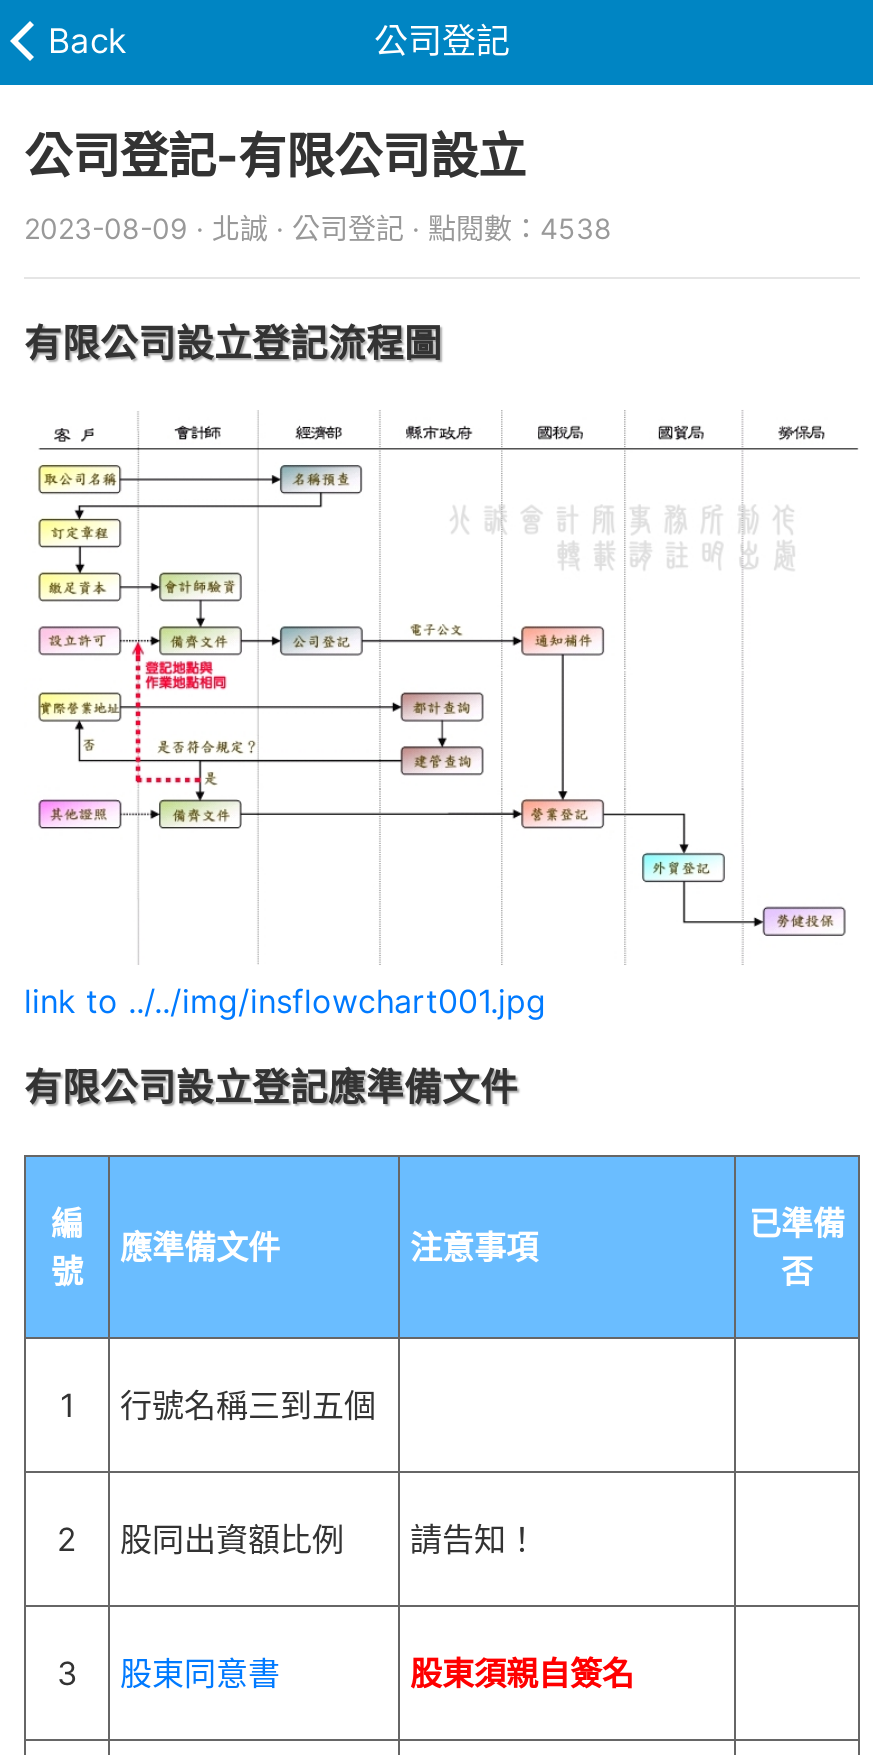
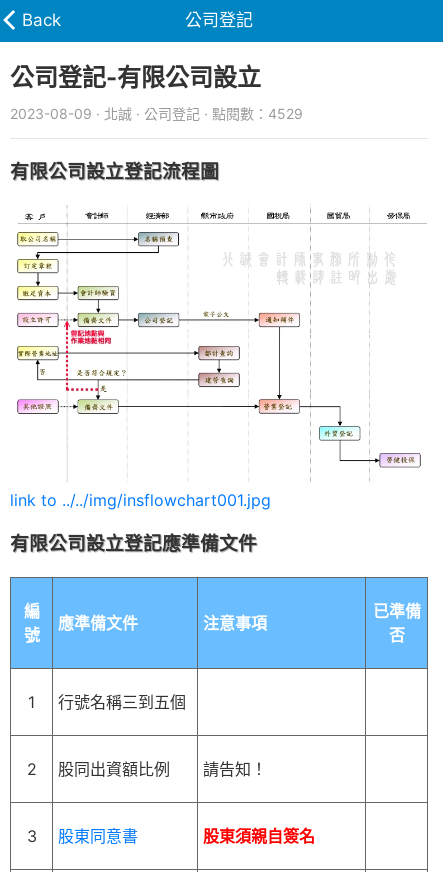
- 2023-08-09 · 北誠 · 公司登記 · 點閱數：4538
+ 2023-08-09 · 北誠 · 公司登記 · 點閱數：4529
